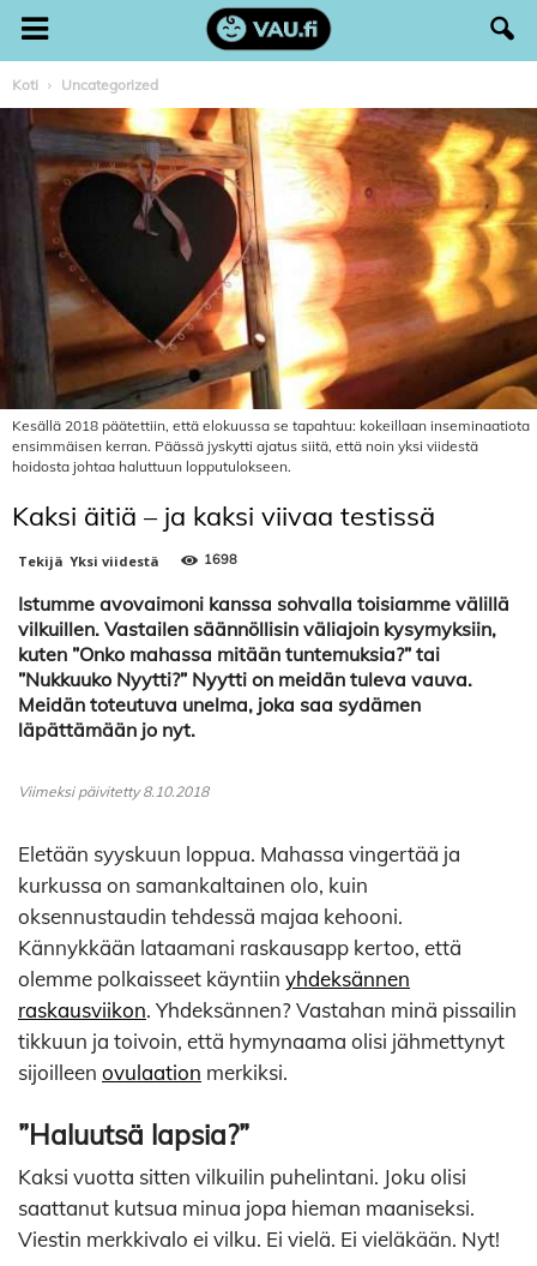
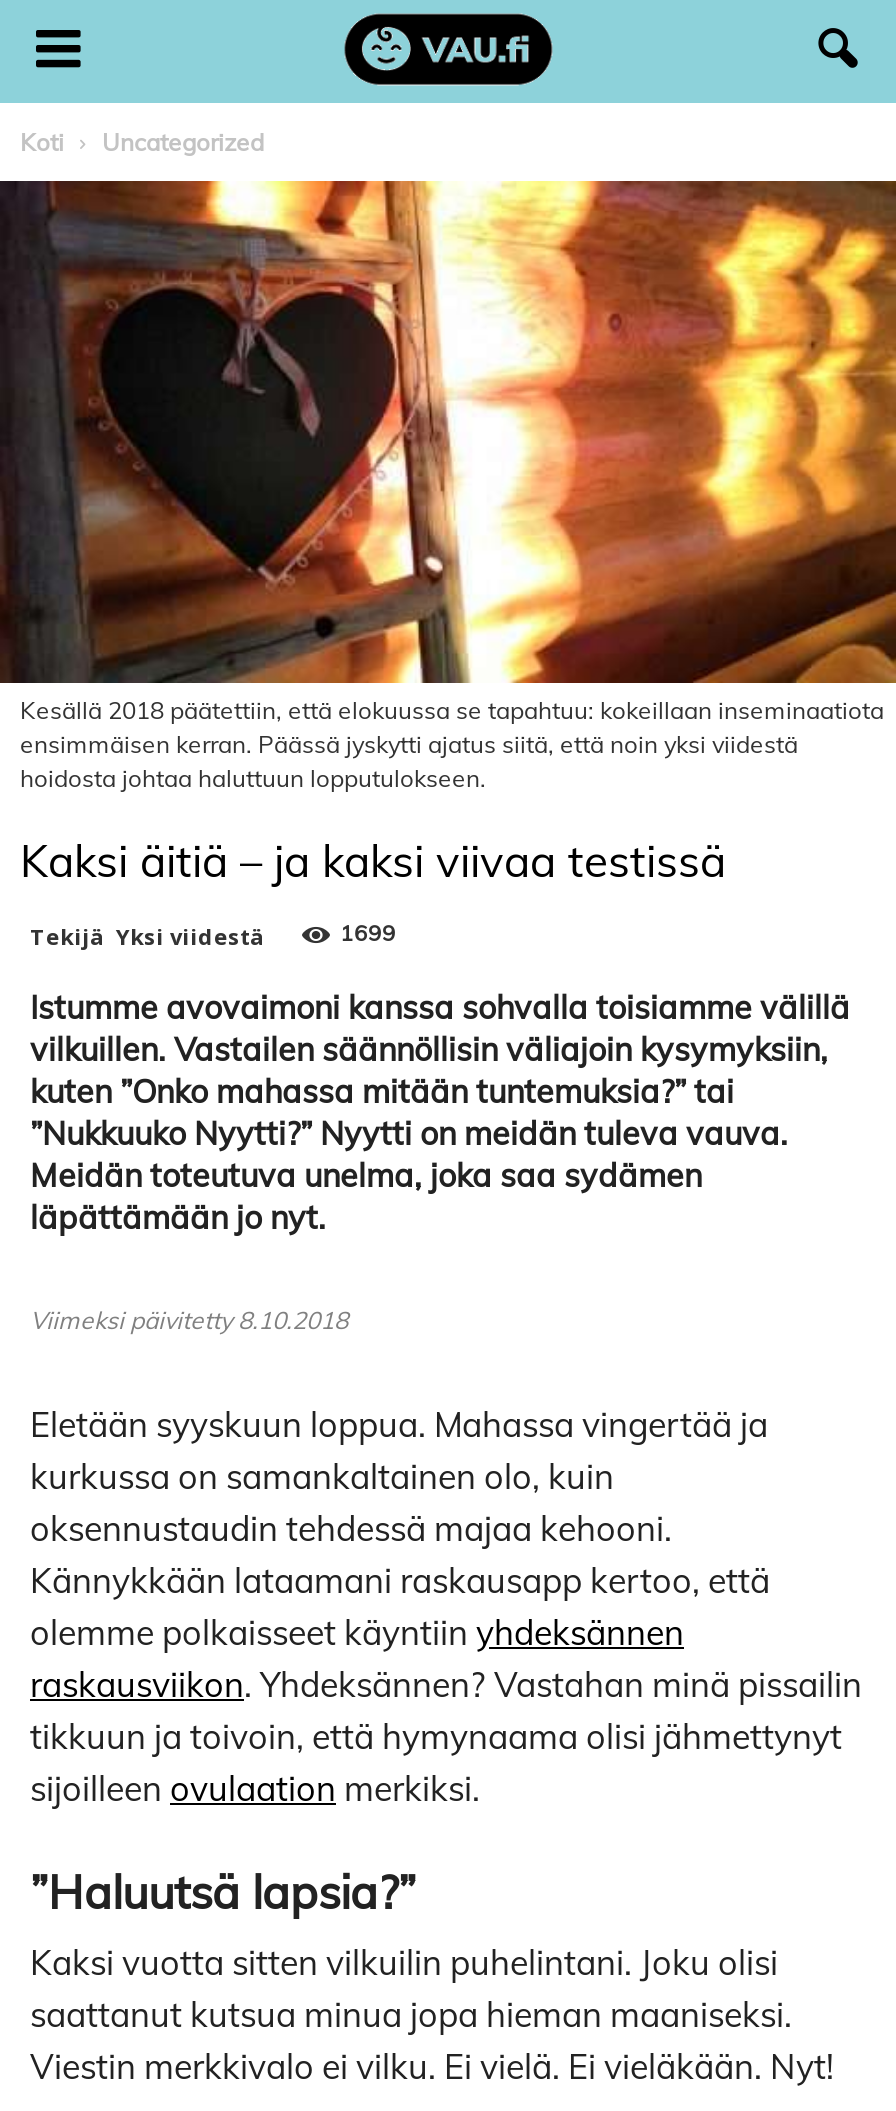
- 1698
+ 1699
